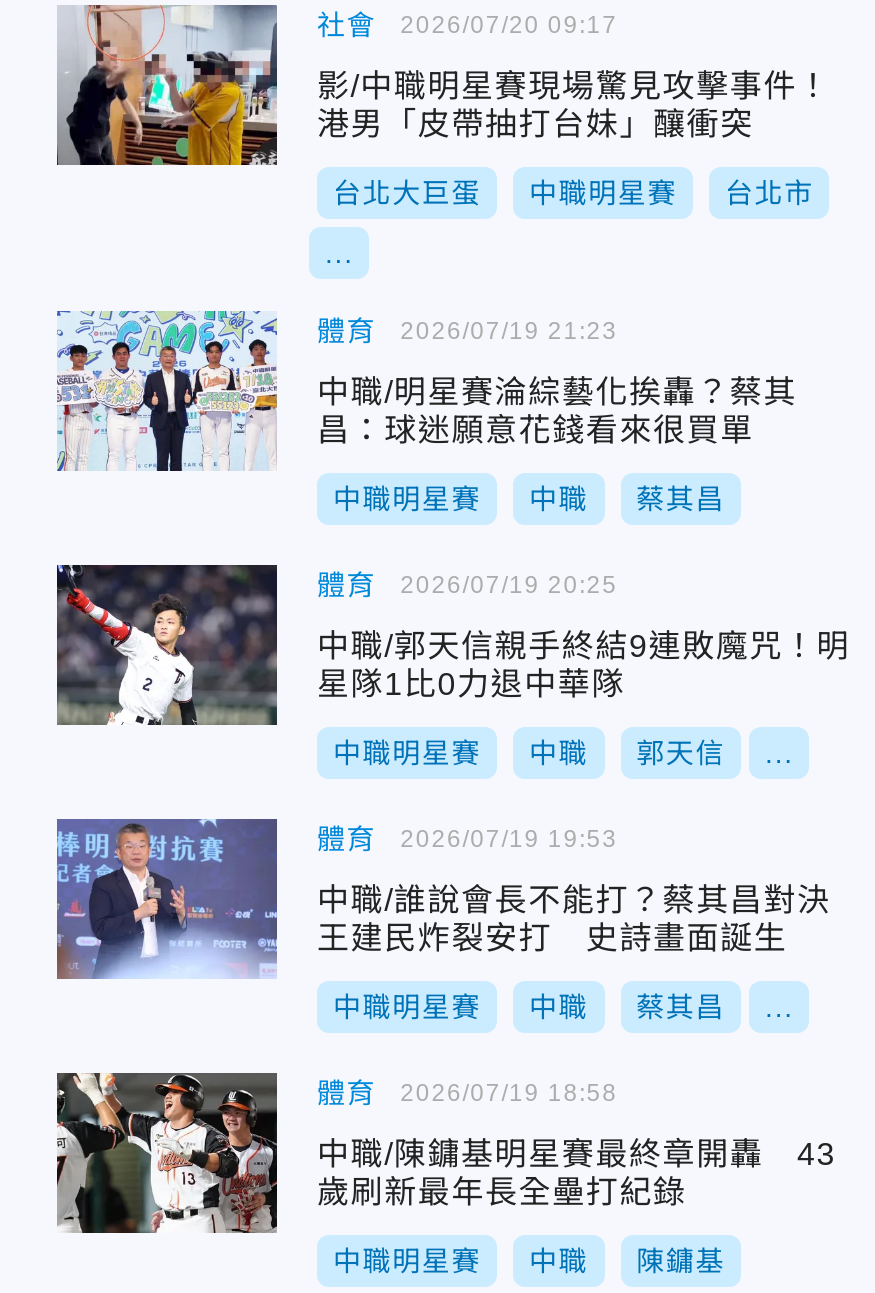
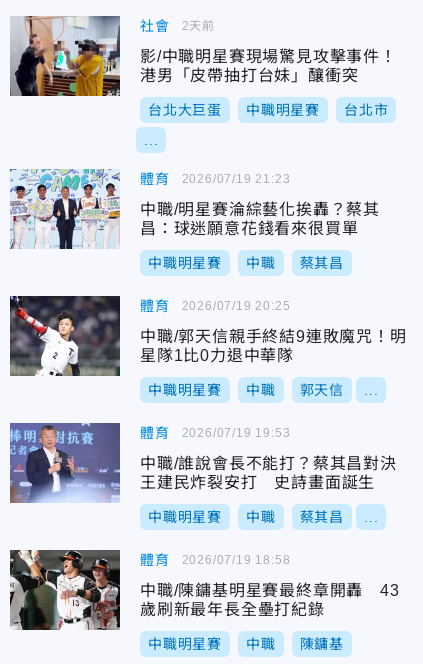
- 社會 2026/07/20 09:17
+ 社會 2天前
